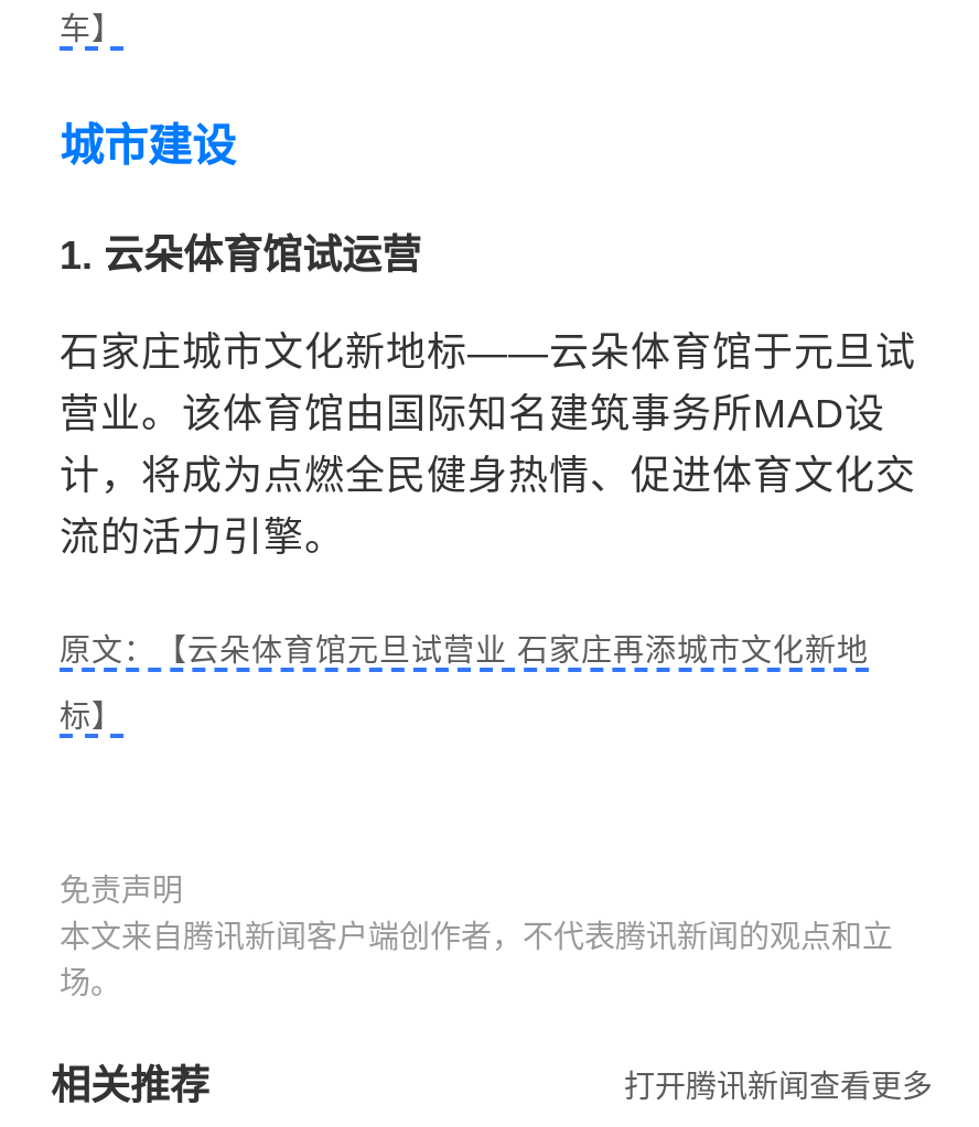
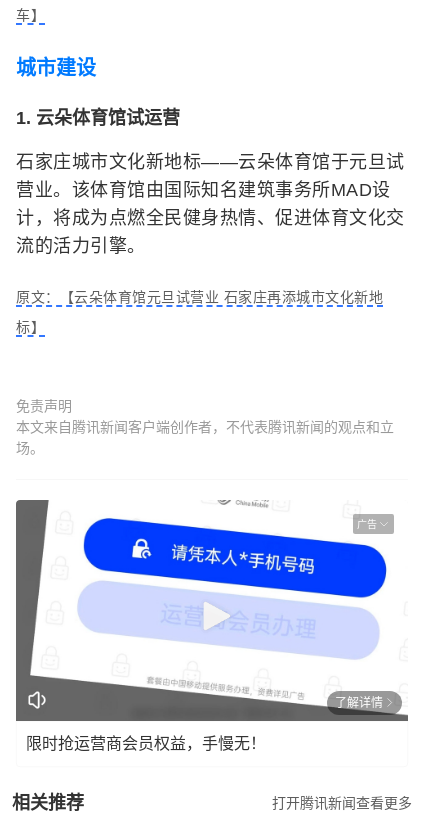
+ [image]
+ 广告

+ 了解详情
+ 限时抢运营商会员权益，手慢无！
